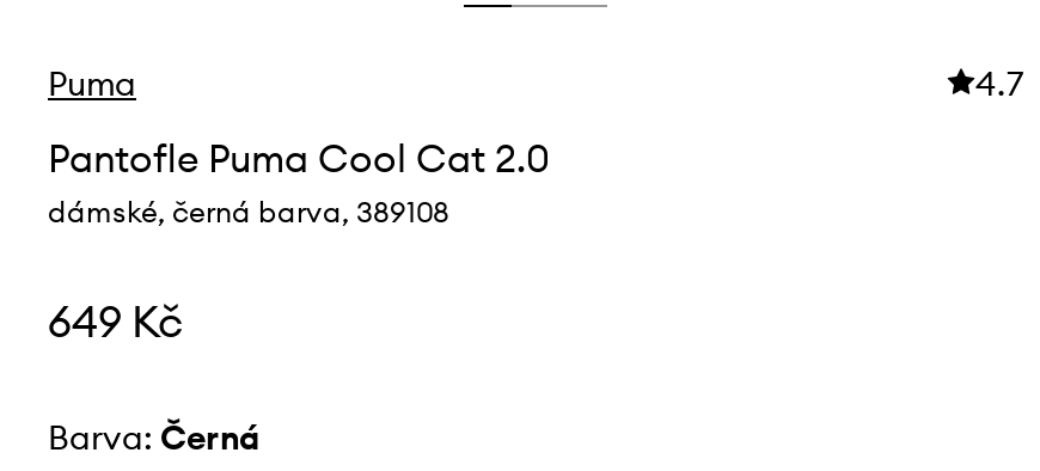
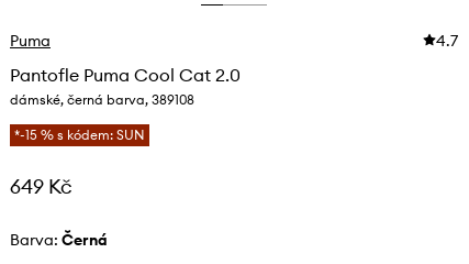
+ *-15 % s kódem: SUN
